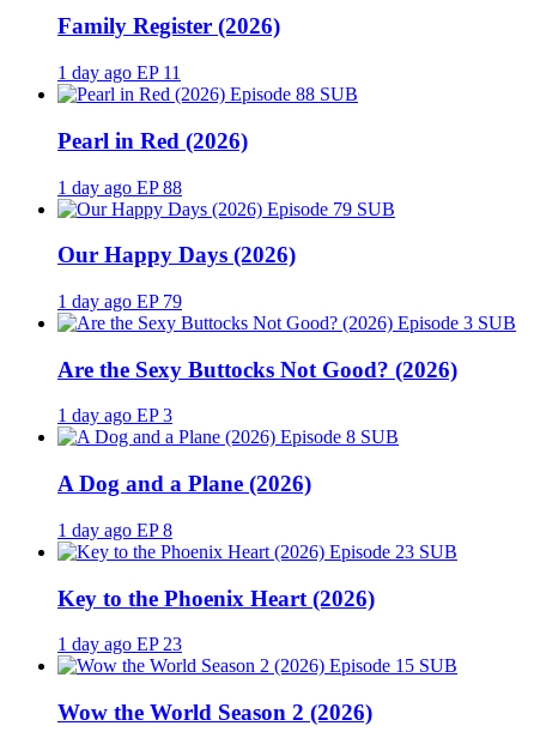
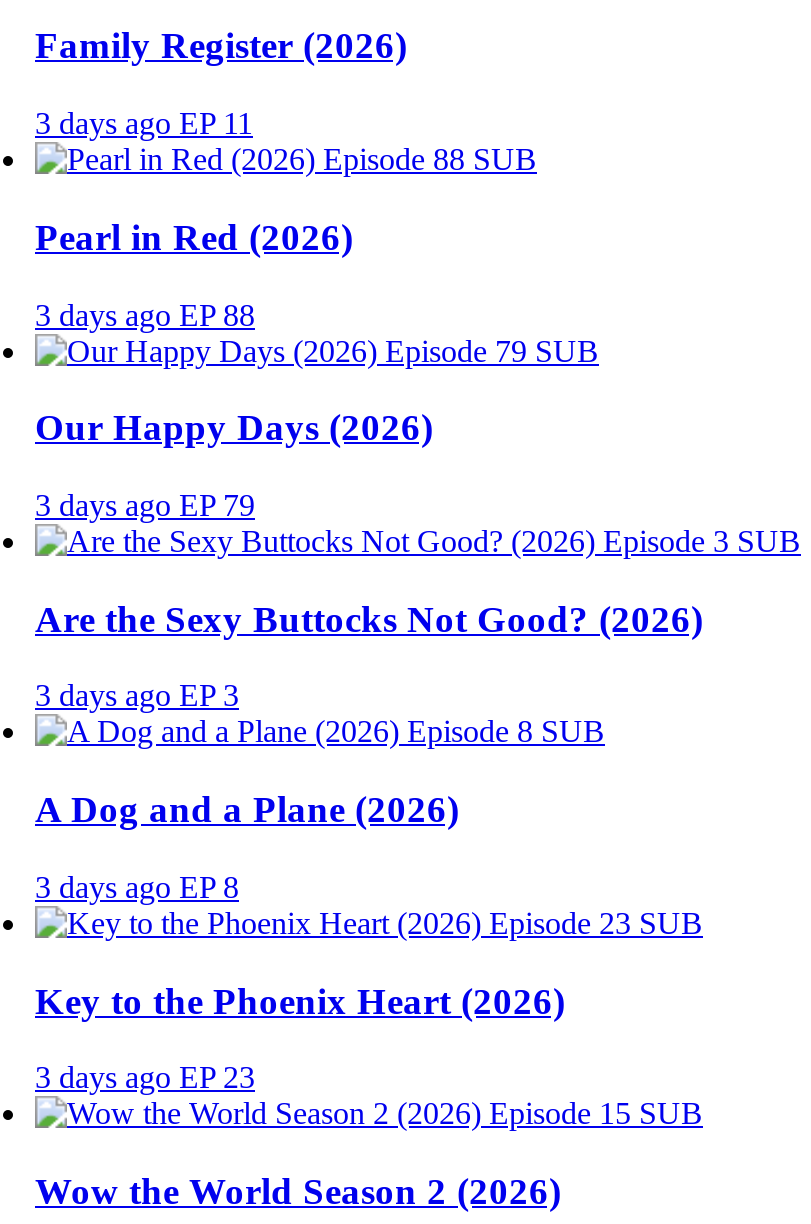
- 1 day ago EP 11
+ 3 days ago EP 11

- 1 day ago EP 88
+ 3 days ago EP 88

- 1 day ago EP 79
+ 3 days ago EP 79

- 1 day ago EP 3
+ 3 days ago EP 3

- 1 day ago EP 8
+ 3 days ago EP 8

- 1 day ago EP 23
+ 3 days ago EP 23
